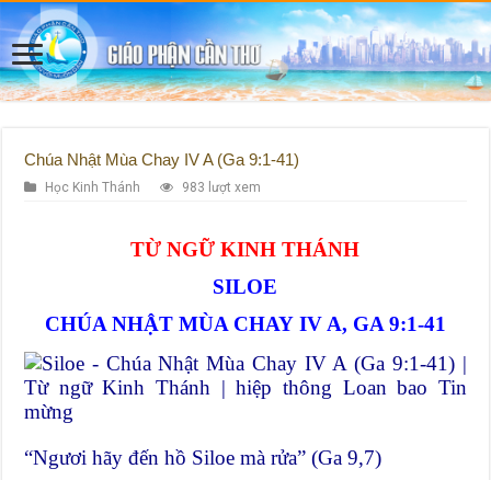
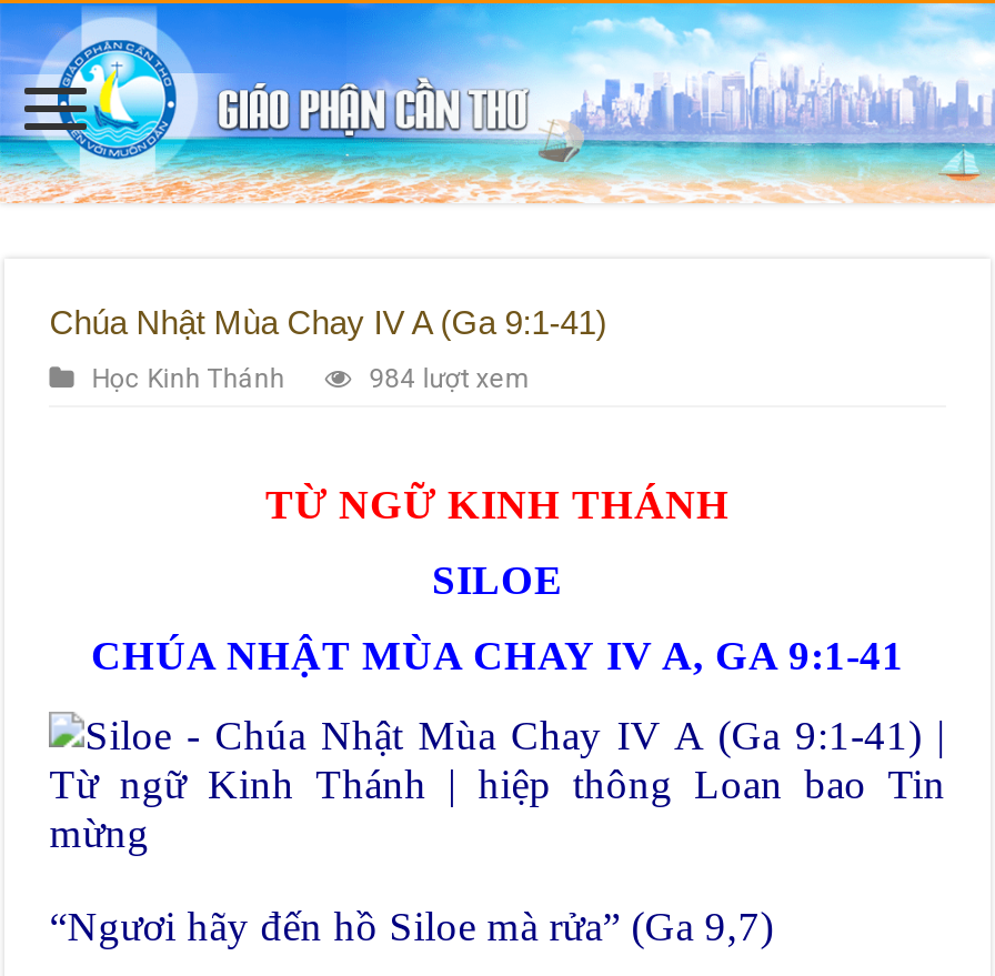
- 983 lượt xem
+ 984 lượt xem
